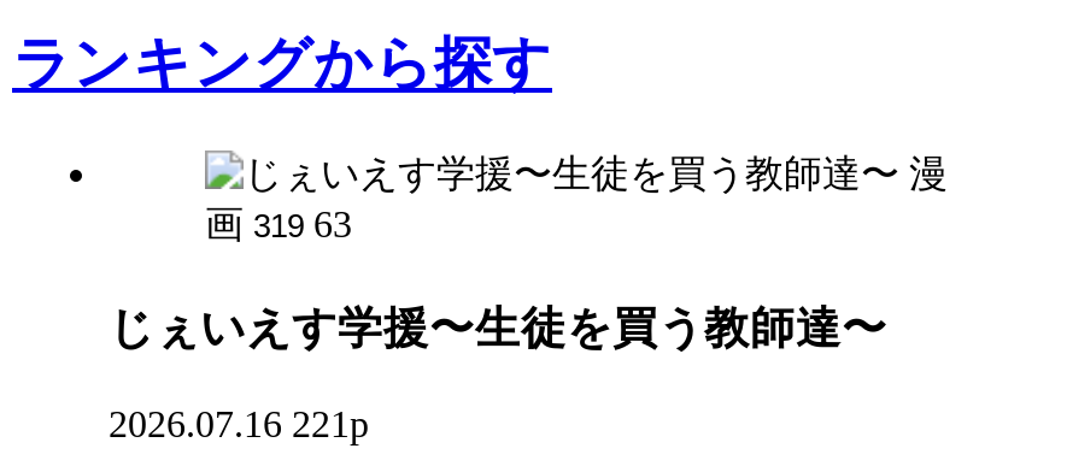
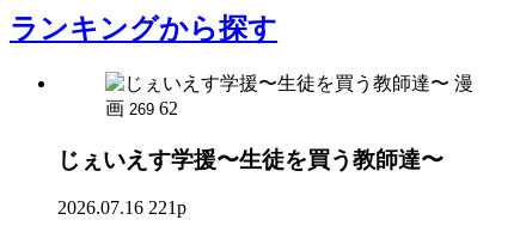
- 画 319 63
+ 画 269 62
